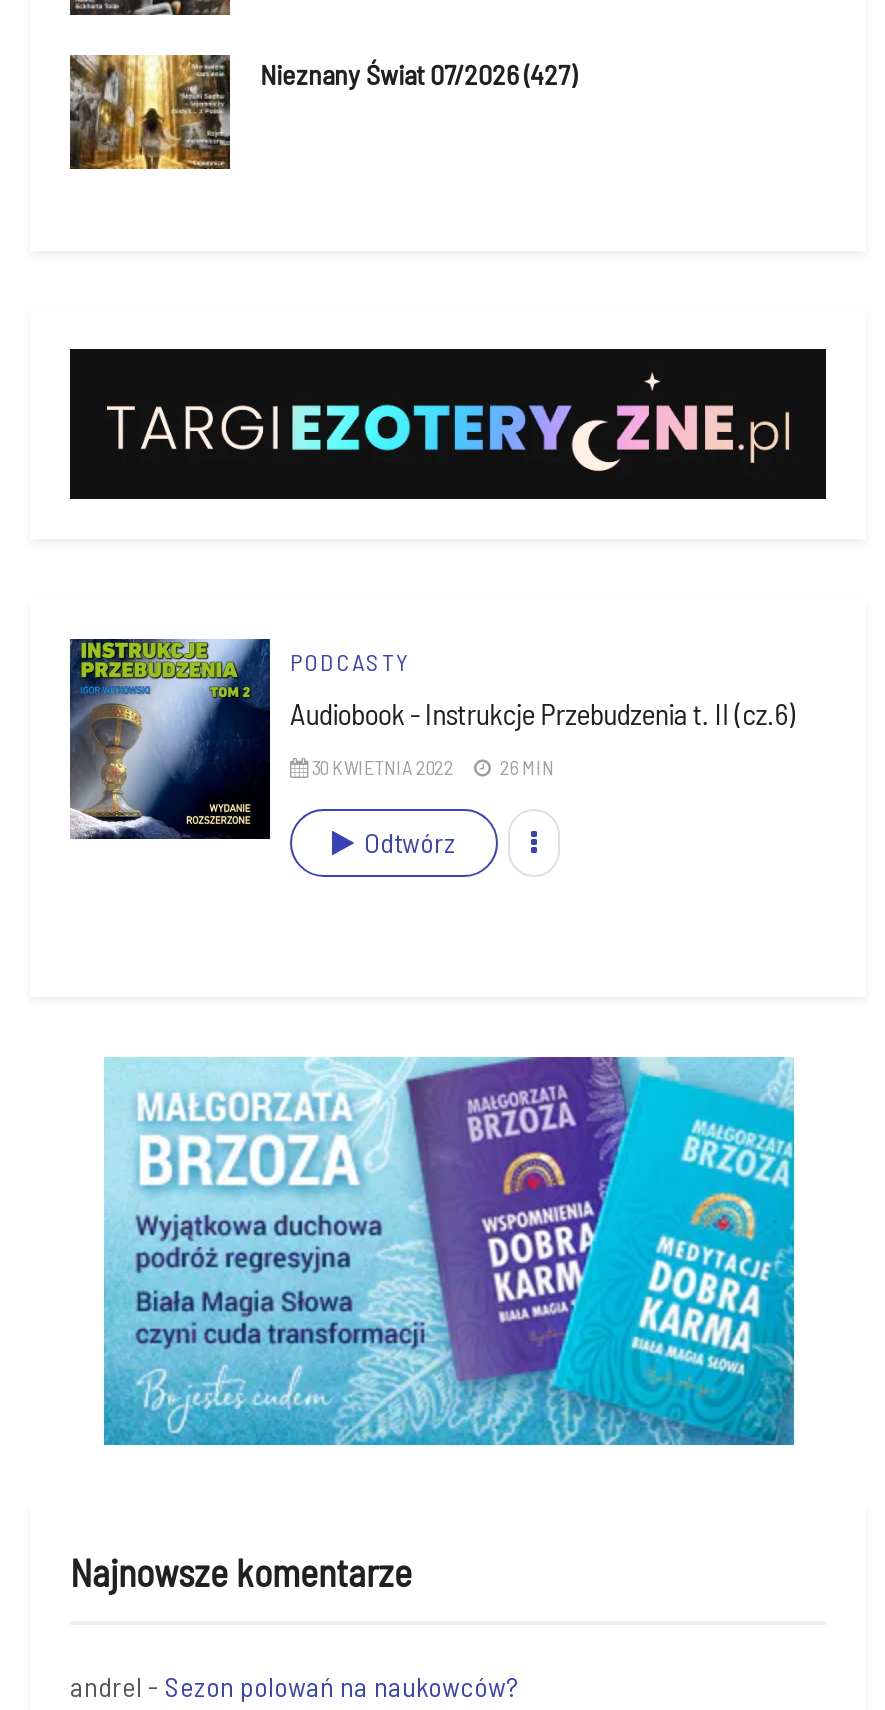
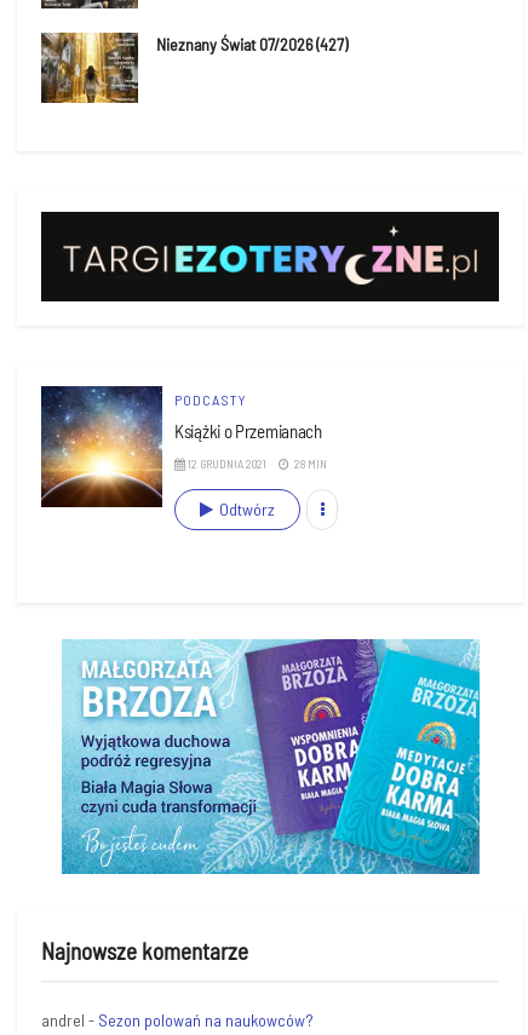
- [image]
- Audiobook - Instrukcje Przebudzenia t. II (cz.6)
+ [image]
+ Książki o Przemianach

- 30 KWIETNIA 2022
- 26 MIN
+ 12 GRUDNIA 2021
+ 28 MIN
